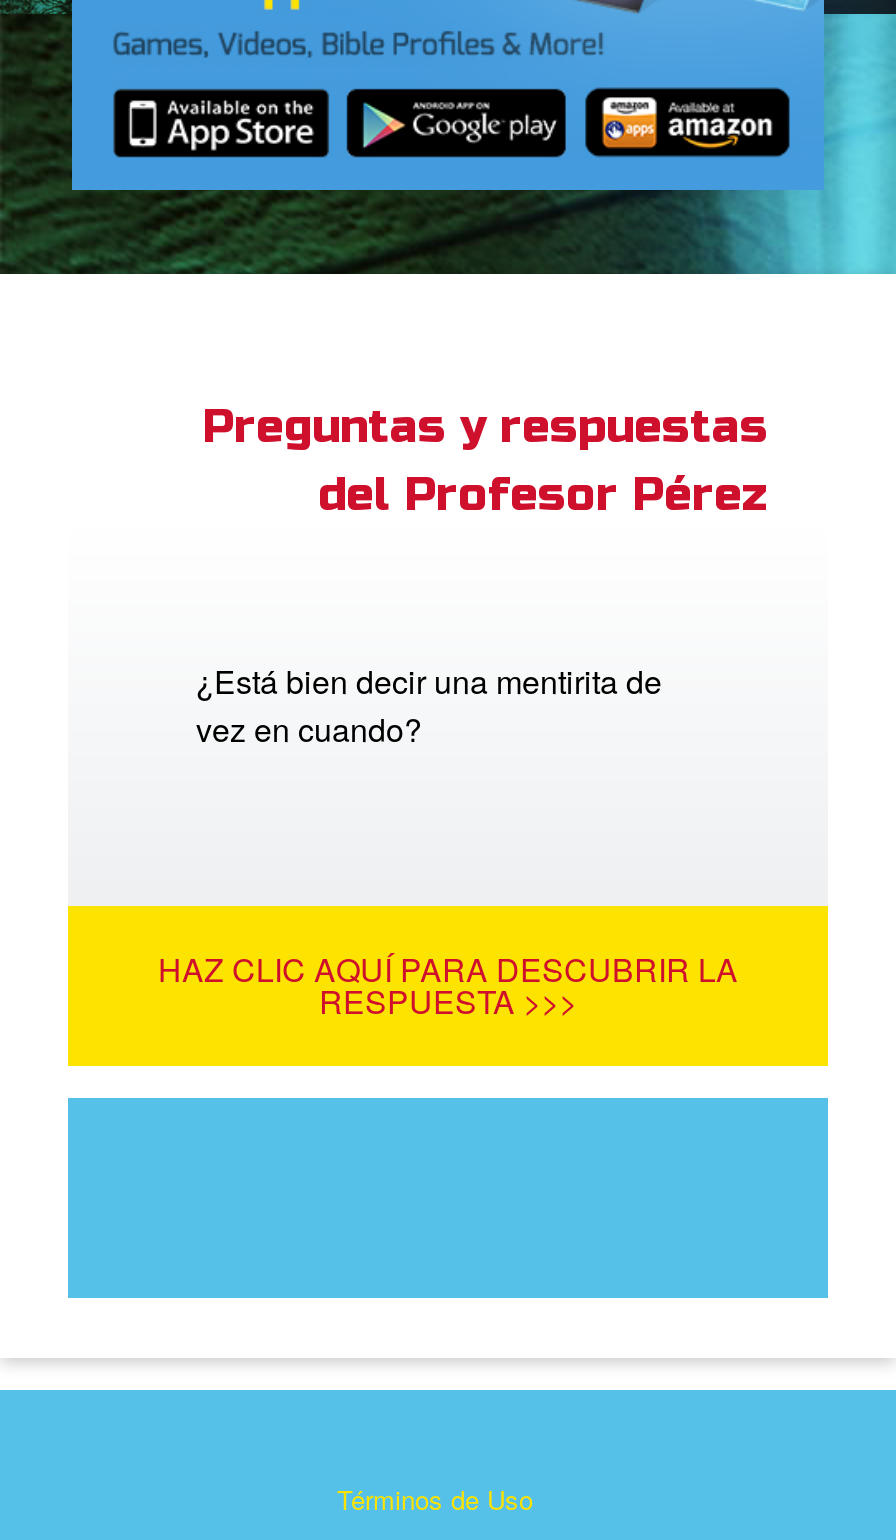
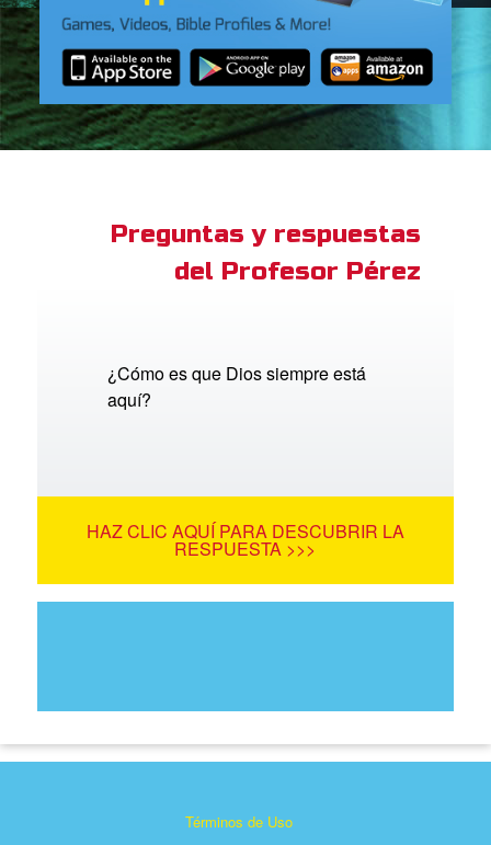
- ¿Está bien decir una mentirita de
- vez en cuando?
+ ¿Cómo es que Dios siempre está
+ aquí?
